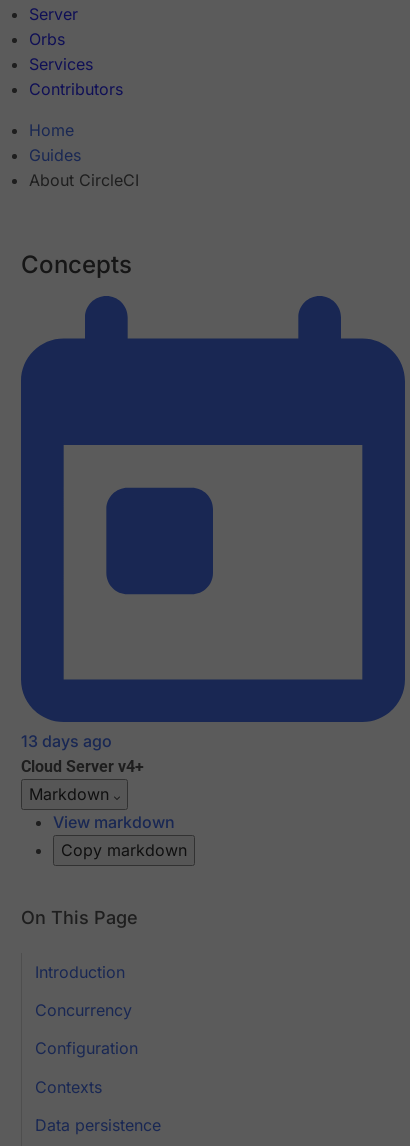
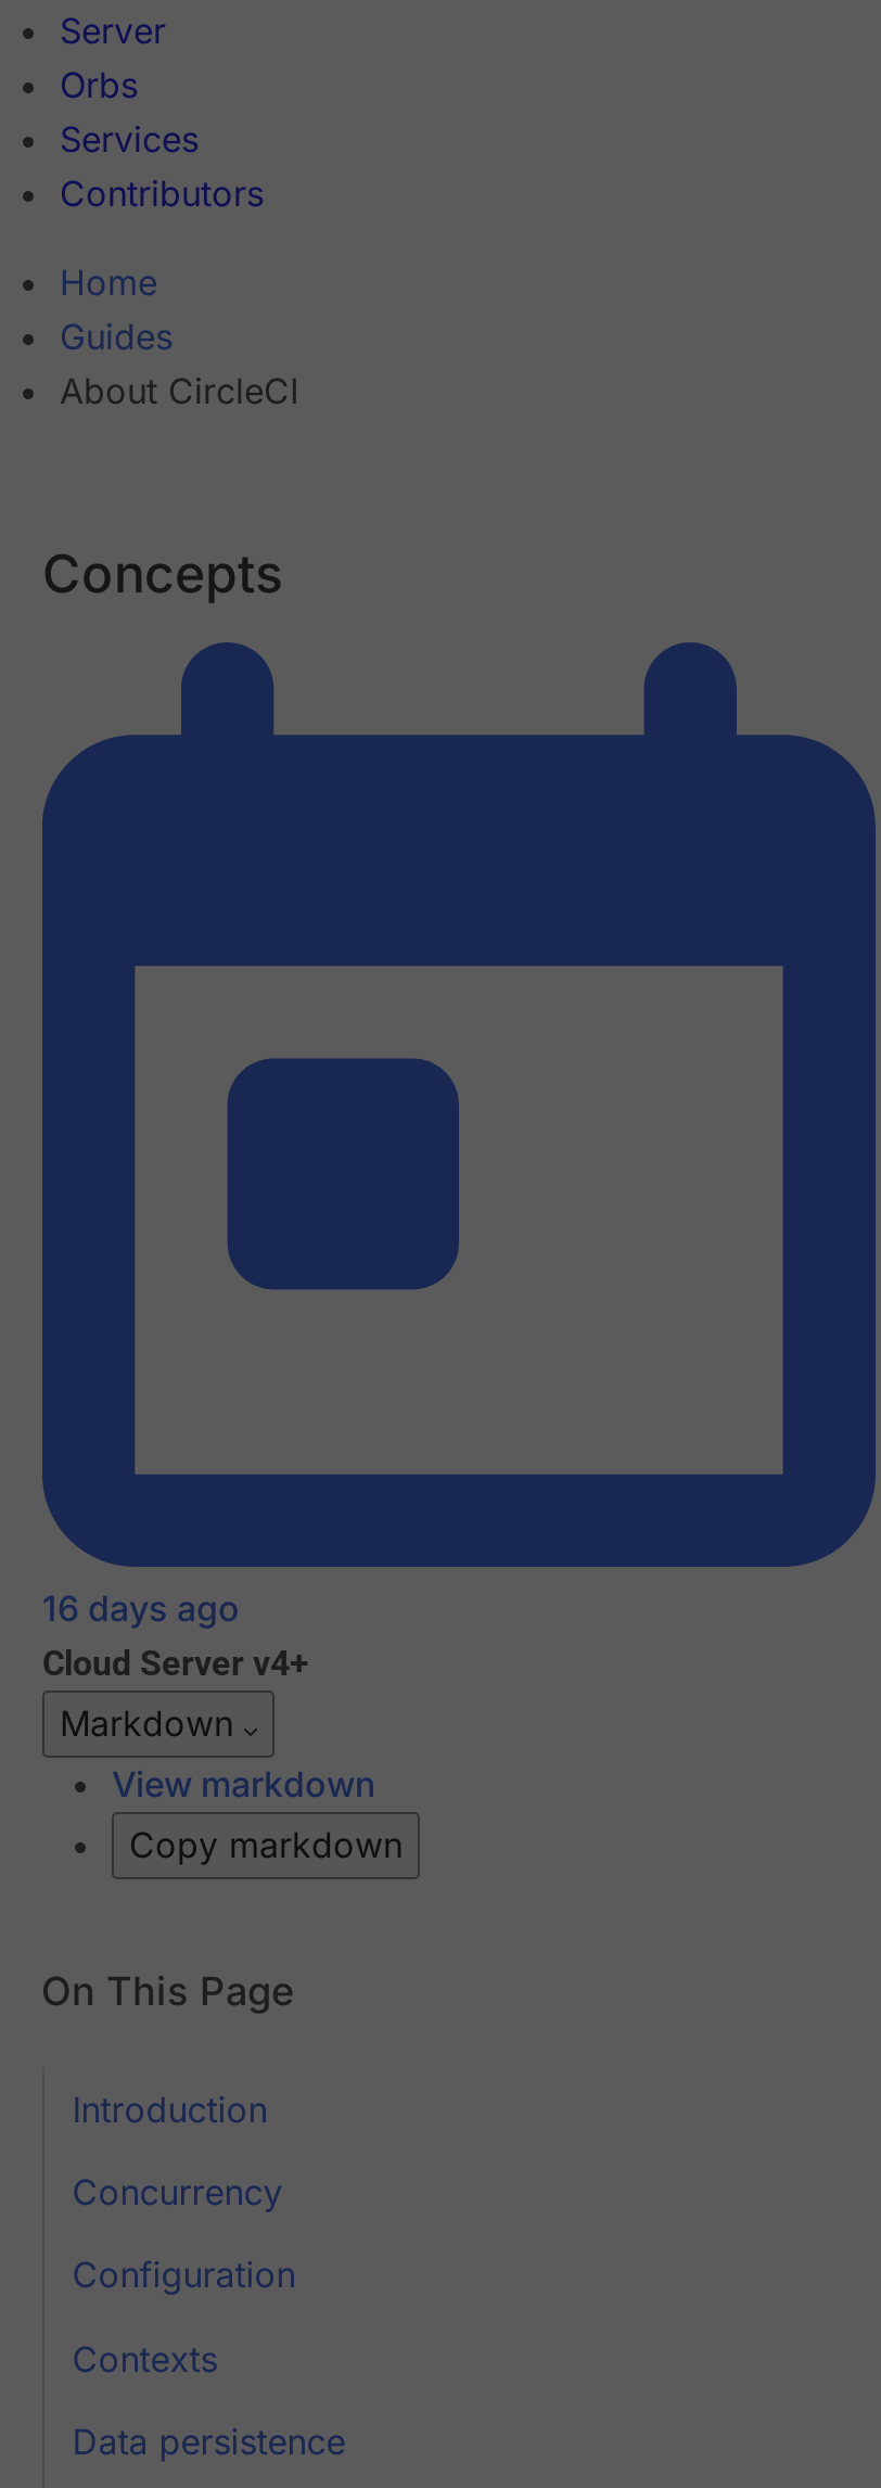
- 13 days ago
+ 16 days ago
